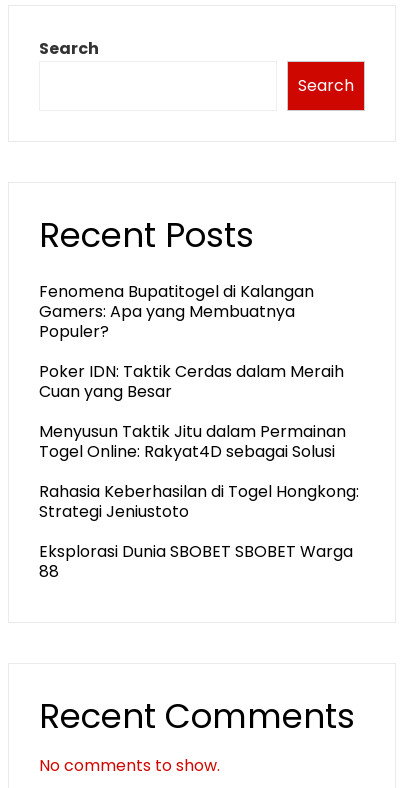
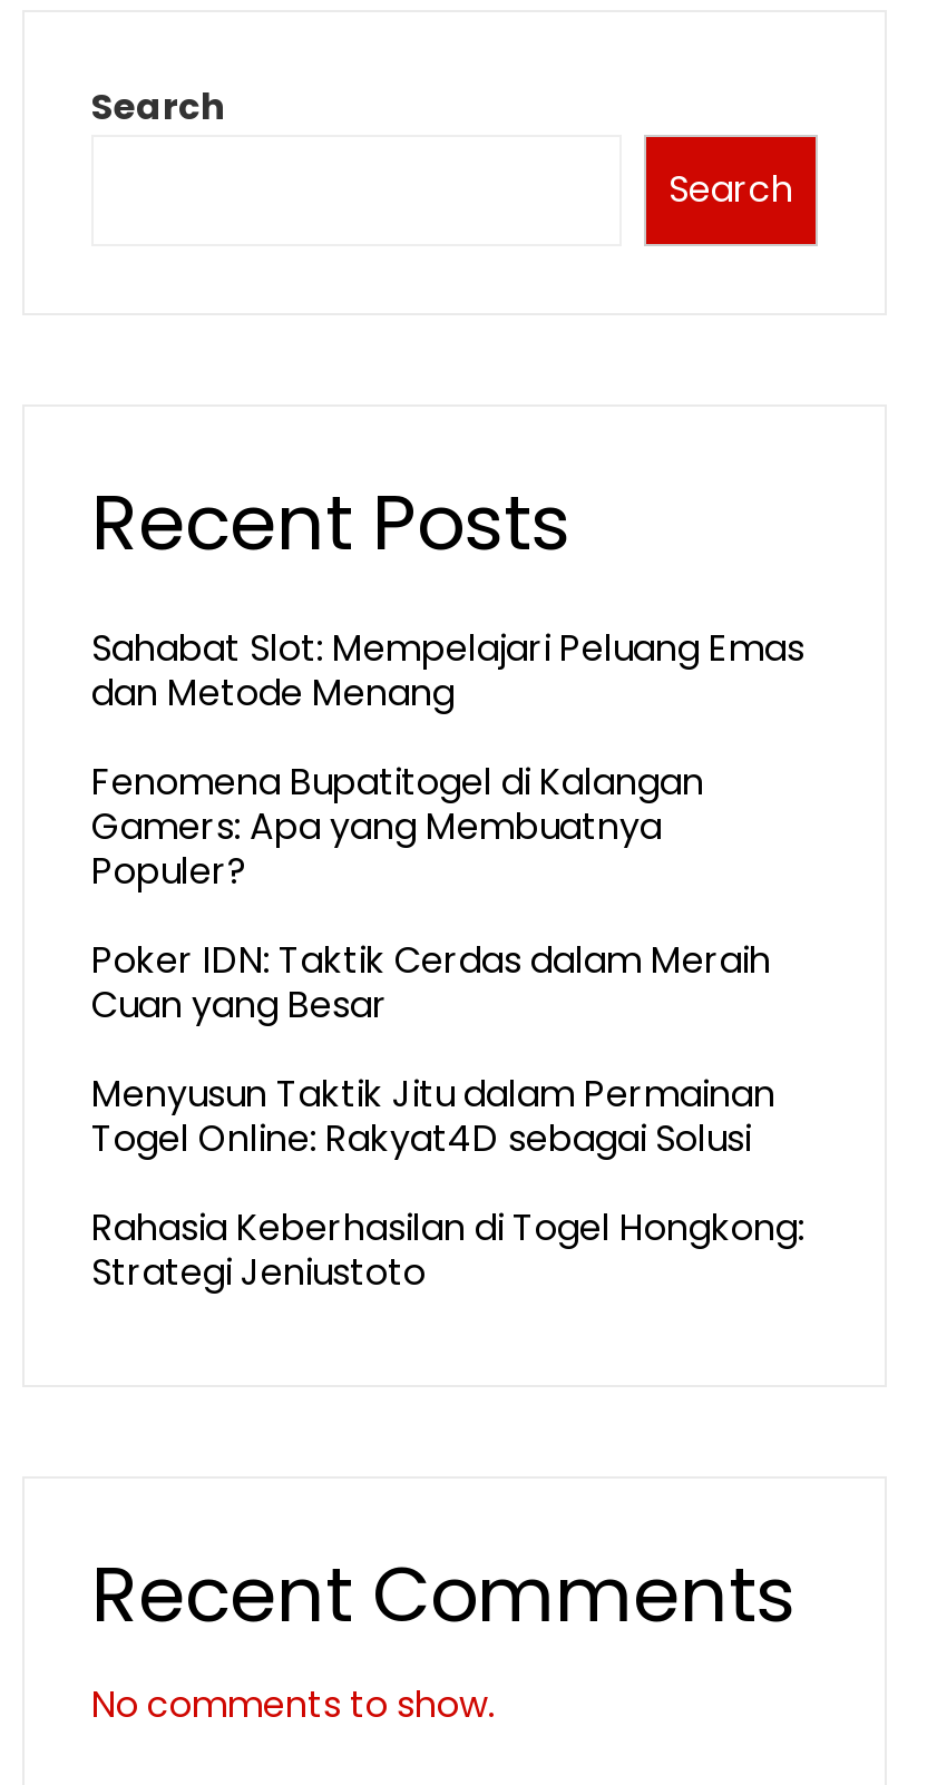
+ Sahabat Slot: Mempelajari Peluang Emas
+ dan Metode Menang

moved down: Fenomena Bupatitogel di Kalangan | Gamers: Apa yang Membuatnya | Populer? | ... | Rahasia Keberhasilan di Togel Hongkong: | Strategi Jeniustoto

- Eksplorasi Dunia SBOBET SBOBET Warga
- 88
